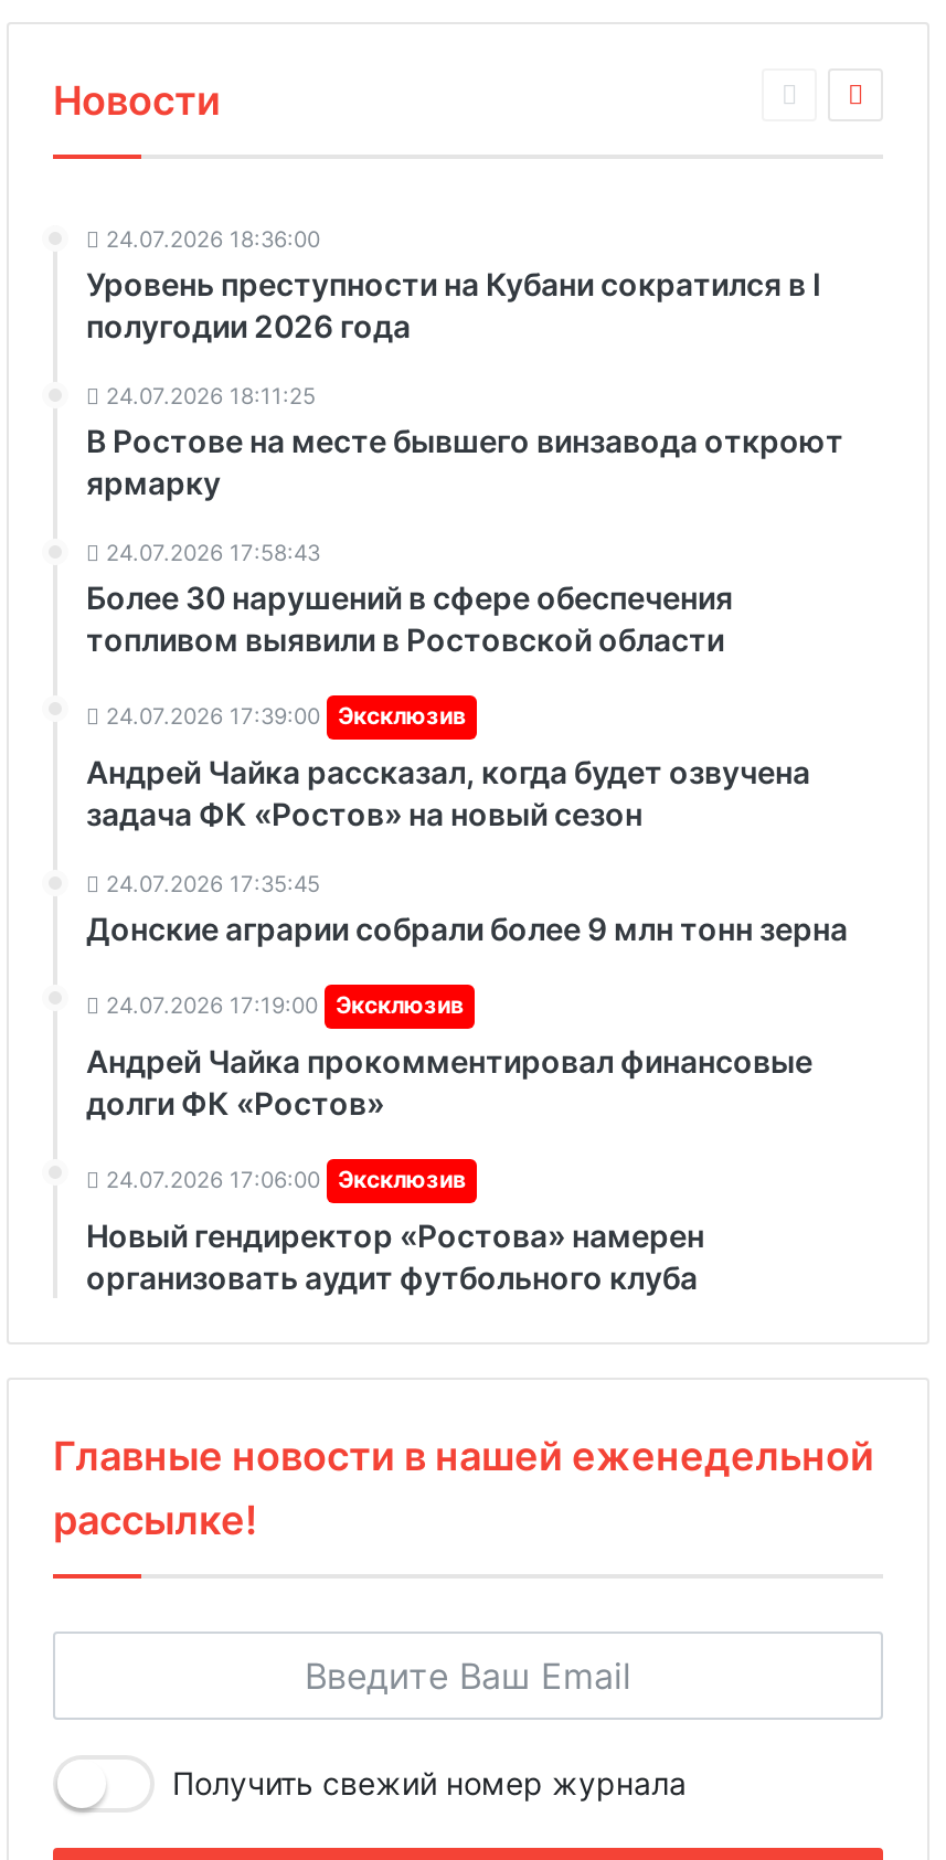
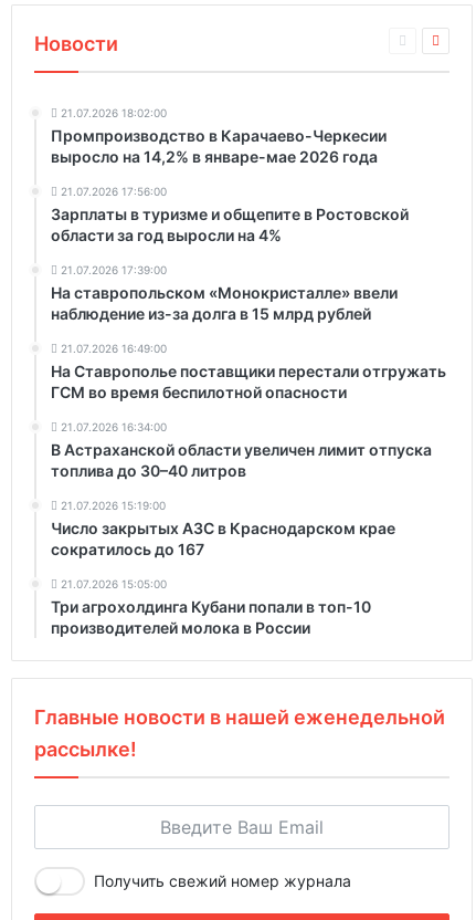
- 24.07.2026 18:36:00
- Уровень преступности на Кубани сократился в I
- полугодии 2026 года
- 24.07.2026 18:11:25
- В Ростове на месте бывшего винзавода откроют
- ярмарку
- 24.07.2026 17:58:43
- Более 30 нарушений в сфере обеспечения
- топливом выявили в Ростовской области
- 24.07.2026 17:39:00
- Эксклюзив
- Андрей Чайка рассказал, когда будет озвучена
- задача ФК «Ростов» на новый сезон
- 24.07.2026 17:35:45
- Донские аграрии собрали более 9 млн тонн зерна
- 24.07.2026 17:19:00
- Эксклюзив
- Андрей Чайка прокомментировал финансовые
- долги ФК «Ростов»
- 24.07.2026 17:06:00
- Эксклюзив
- Новый гендиректор «Ростова» намерен
- организовать аудит футбольного клуба
+ 21.07.2026 18:02:00
+ Промпроизводство в Карачаево-Черкесии
+ выросло на 14,2% в январе-мае 2026 года
+ 21.07.2026 17:56:00
+ Зарплаты в туризме и общепите в Ростовской
+ области за год выросли на 4%
+ 21.07.2026 17:39:00
+ На ставропольском «Монокристалле» ввели
+ наблюдение из-за долга в 15 млрд рублей
+ 21.07.2026 16:49:00
+ На Ставрополье поставщики перестали отгружать
+ ГСМ во время беспилотной опасности
+ 21.07.2026 16:34:00
+ В Астраханской области увеличен лимит отпуска
+ топлива до 30–40 литров
+ 21.07.2026 15:19:00
+ Число закрытых АЗС в Краснодарском крае
+ сократилось до 167
+ 21.07.2026 15:05:00
+ Три агрохолдинга Кубани попали в топ-10
+ производителей молока в России
